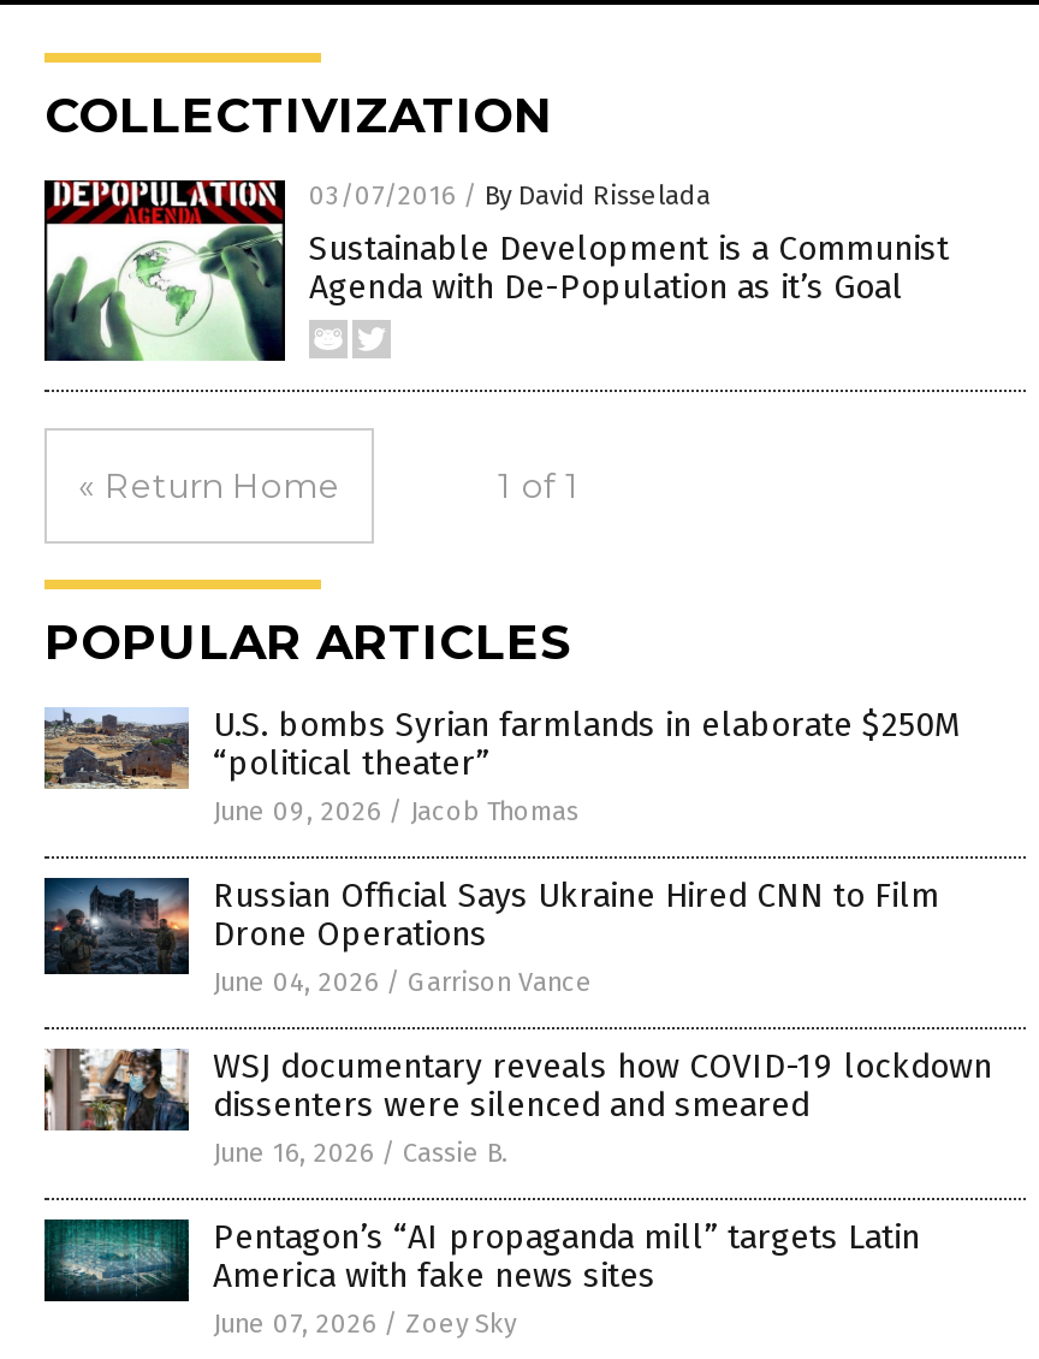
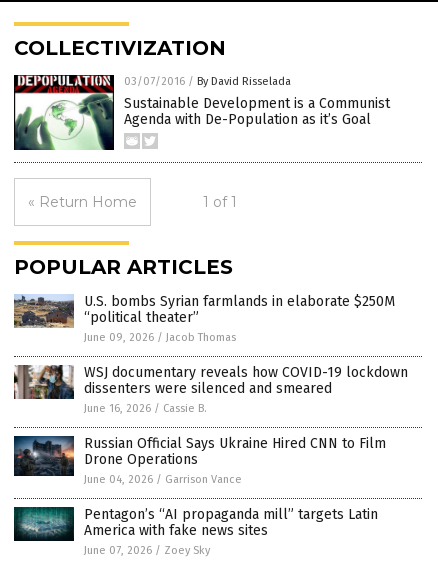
moved down: [image] | Russian Official Says Ukraine Hired CNN to Film | Drone Operations | June 04, 2026 / Garrison Vance

moved up: [image] | WSJ documentary reveals how COVID-19 lockdown | dissenters were silenced and smeared | June 16, 2026 / Cassie B.
